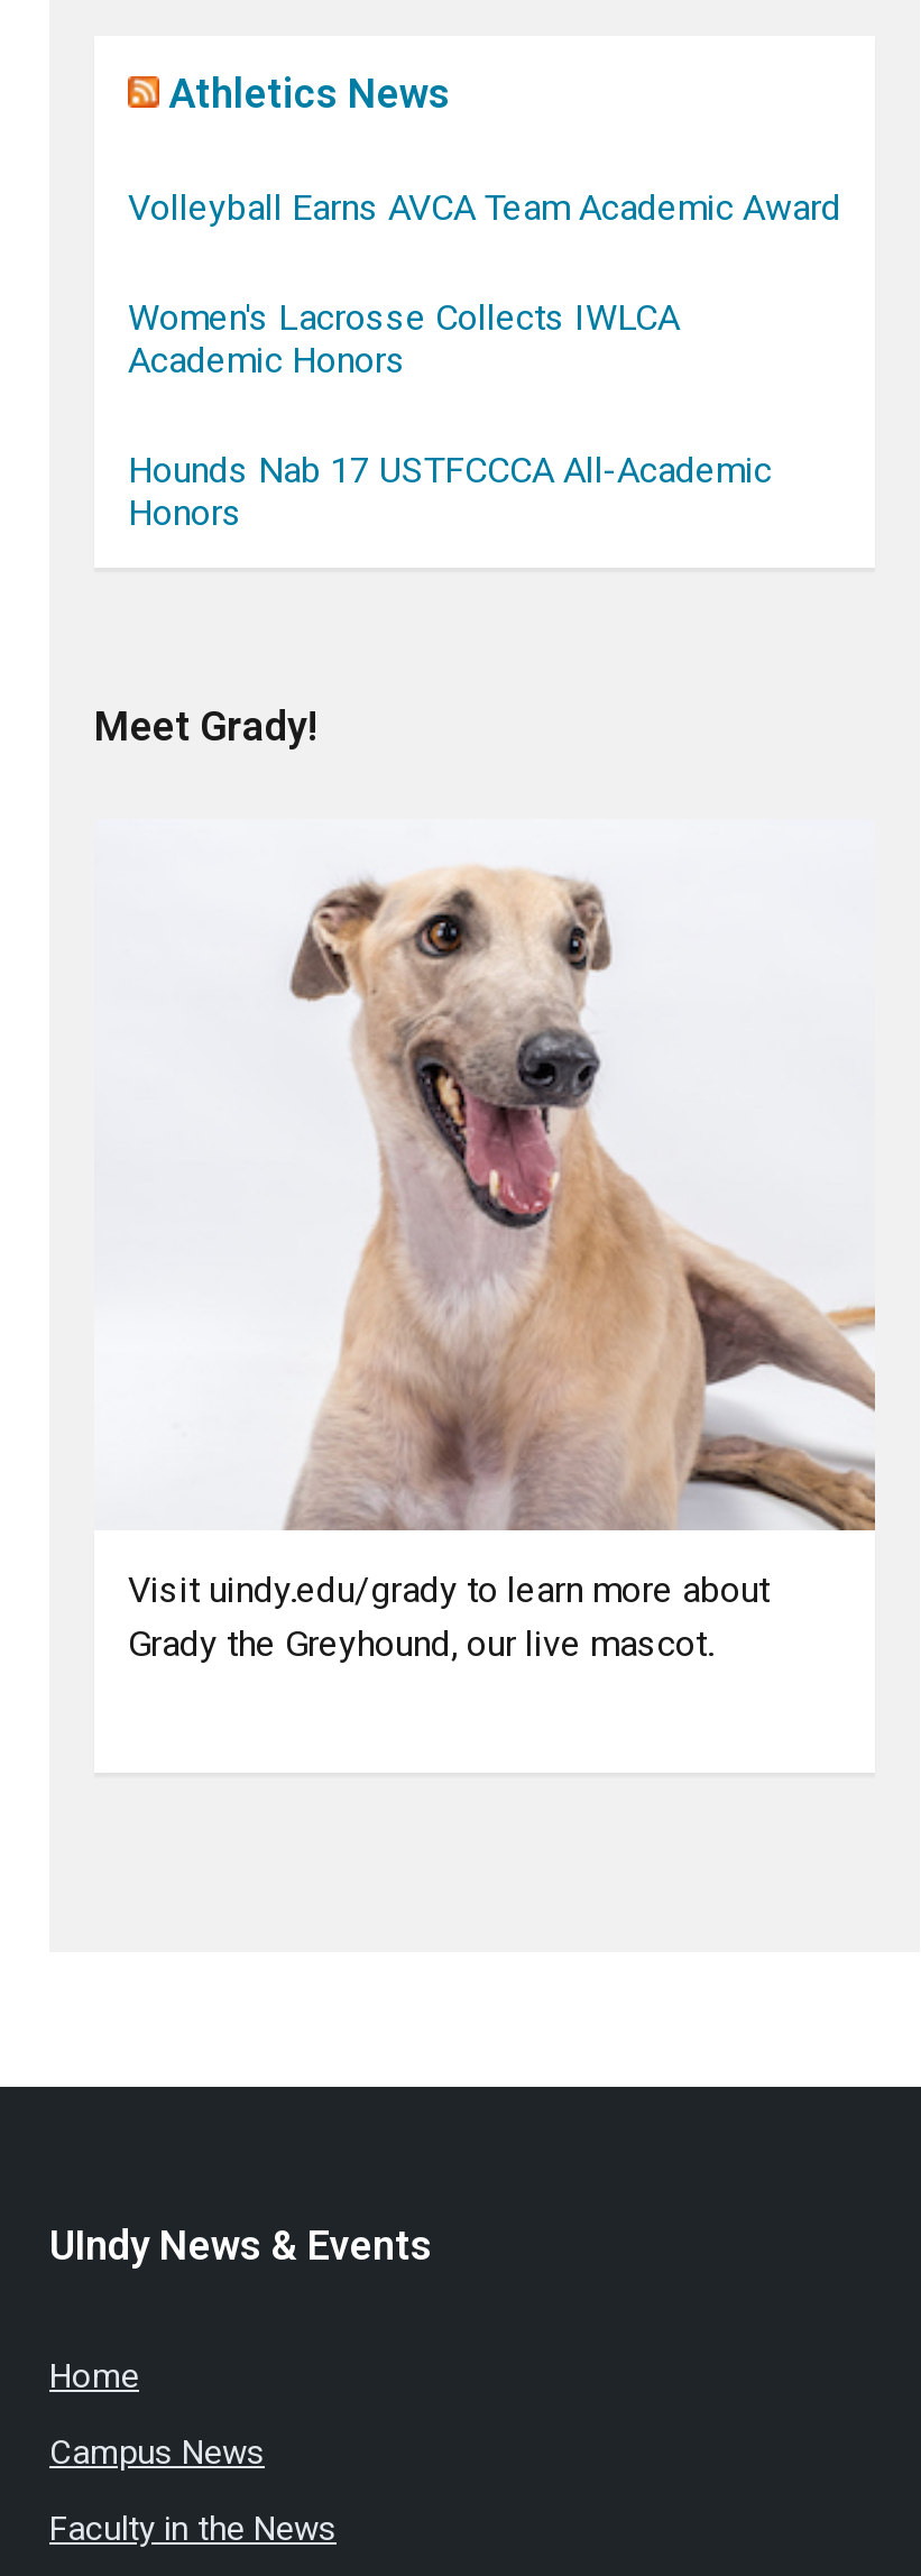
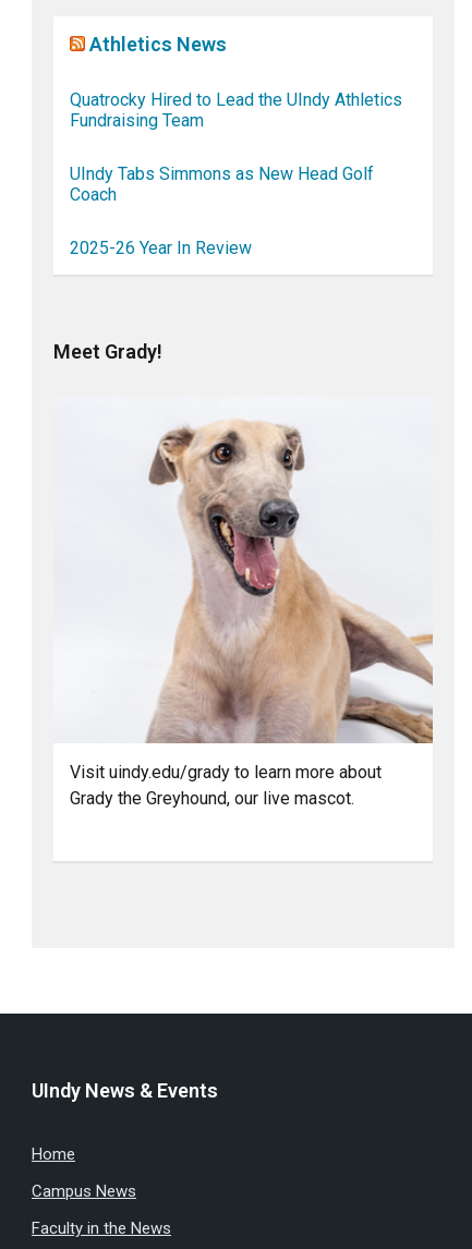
- Volleyball Earns AVCA Team Academic Award
+ Quatrocky Hired to Lead the UIndy Athletics
+ Fundraising Team

- Women's Lacrosse Collects IWLCA
- Academic Honors
+ UIndy Tabs Simmons as New Head Golf
+ Coach

- Hounds Nab 17 USTFCCCA All-Academic
- Honors
+ 2025-26 Year In Review
